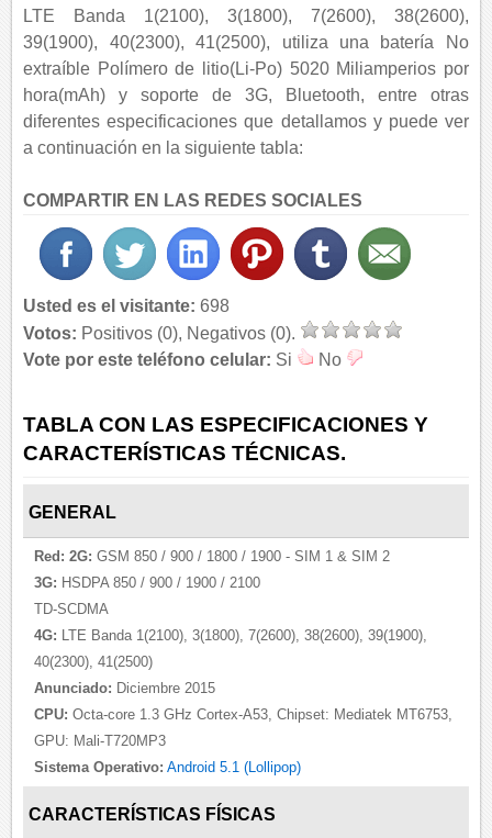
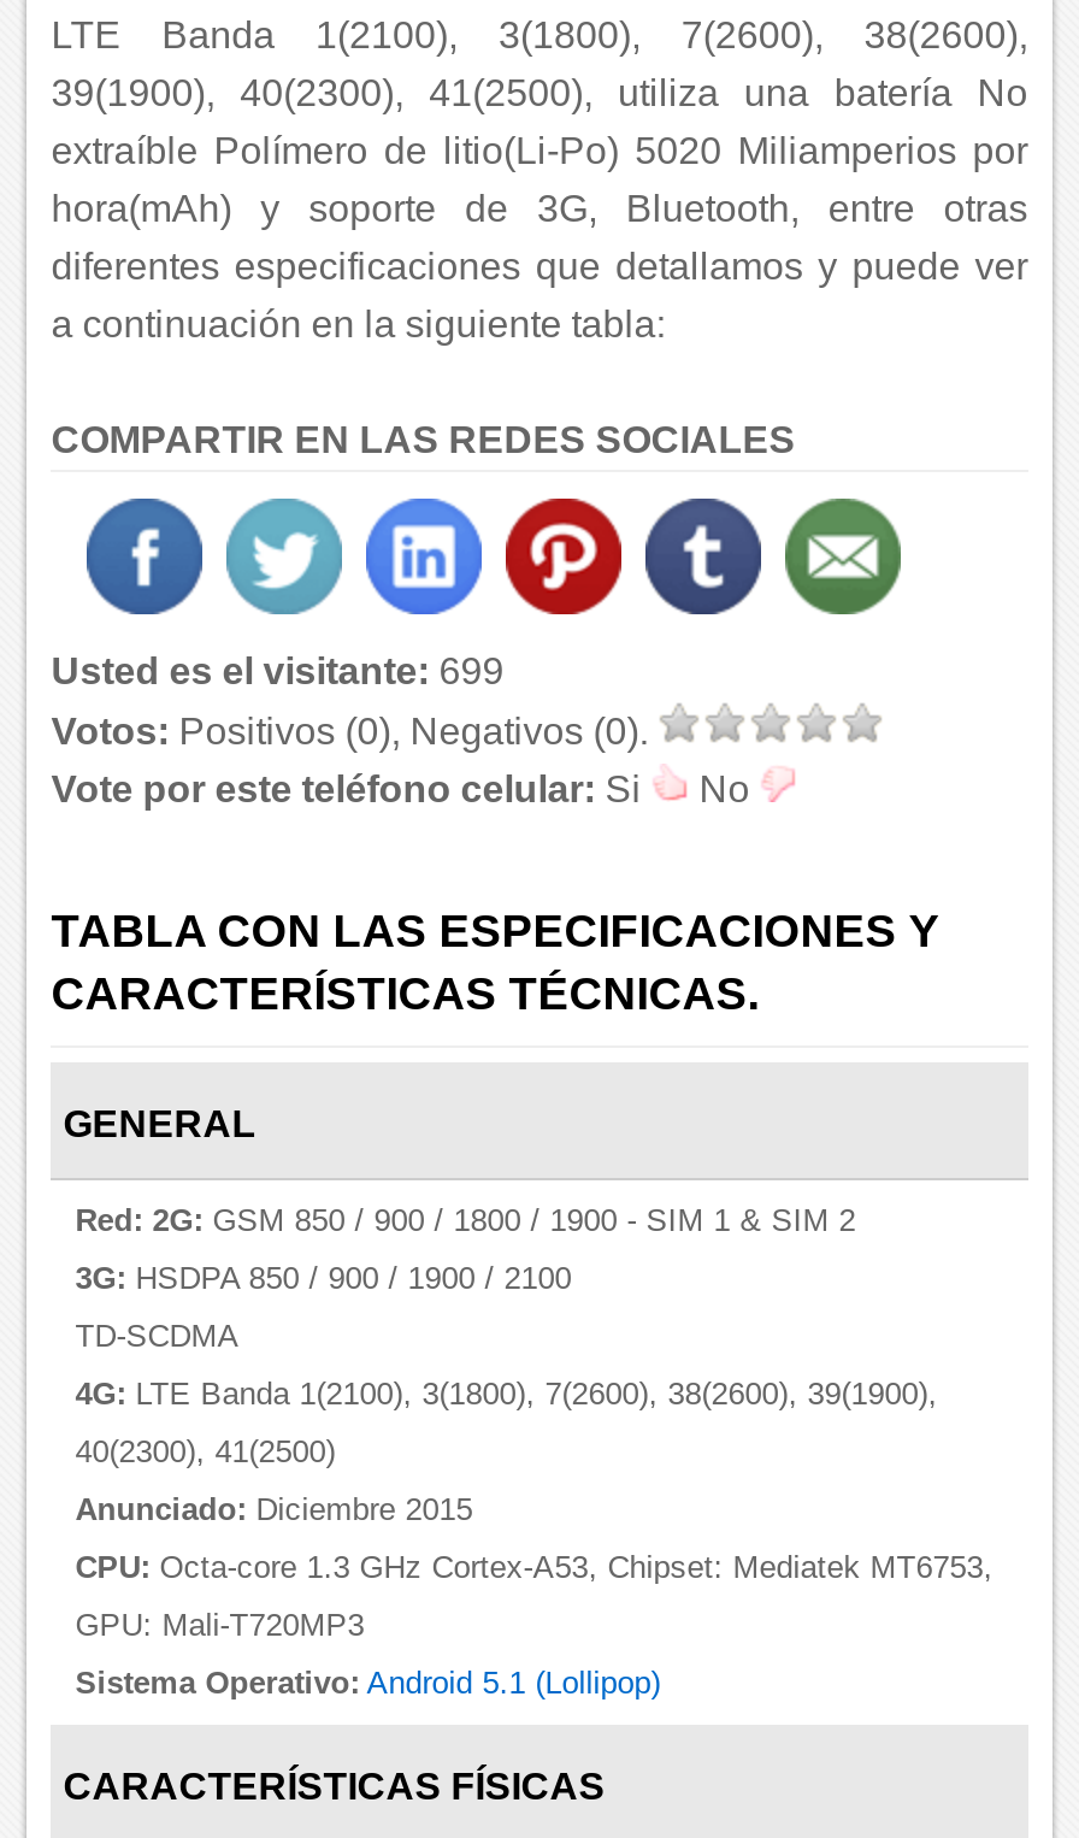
- Usted es el visitante: 698
+ Usted es el visitante: 699
